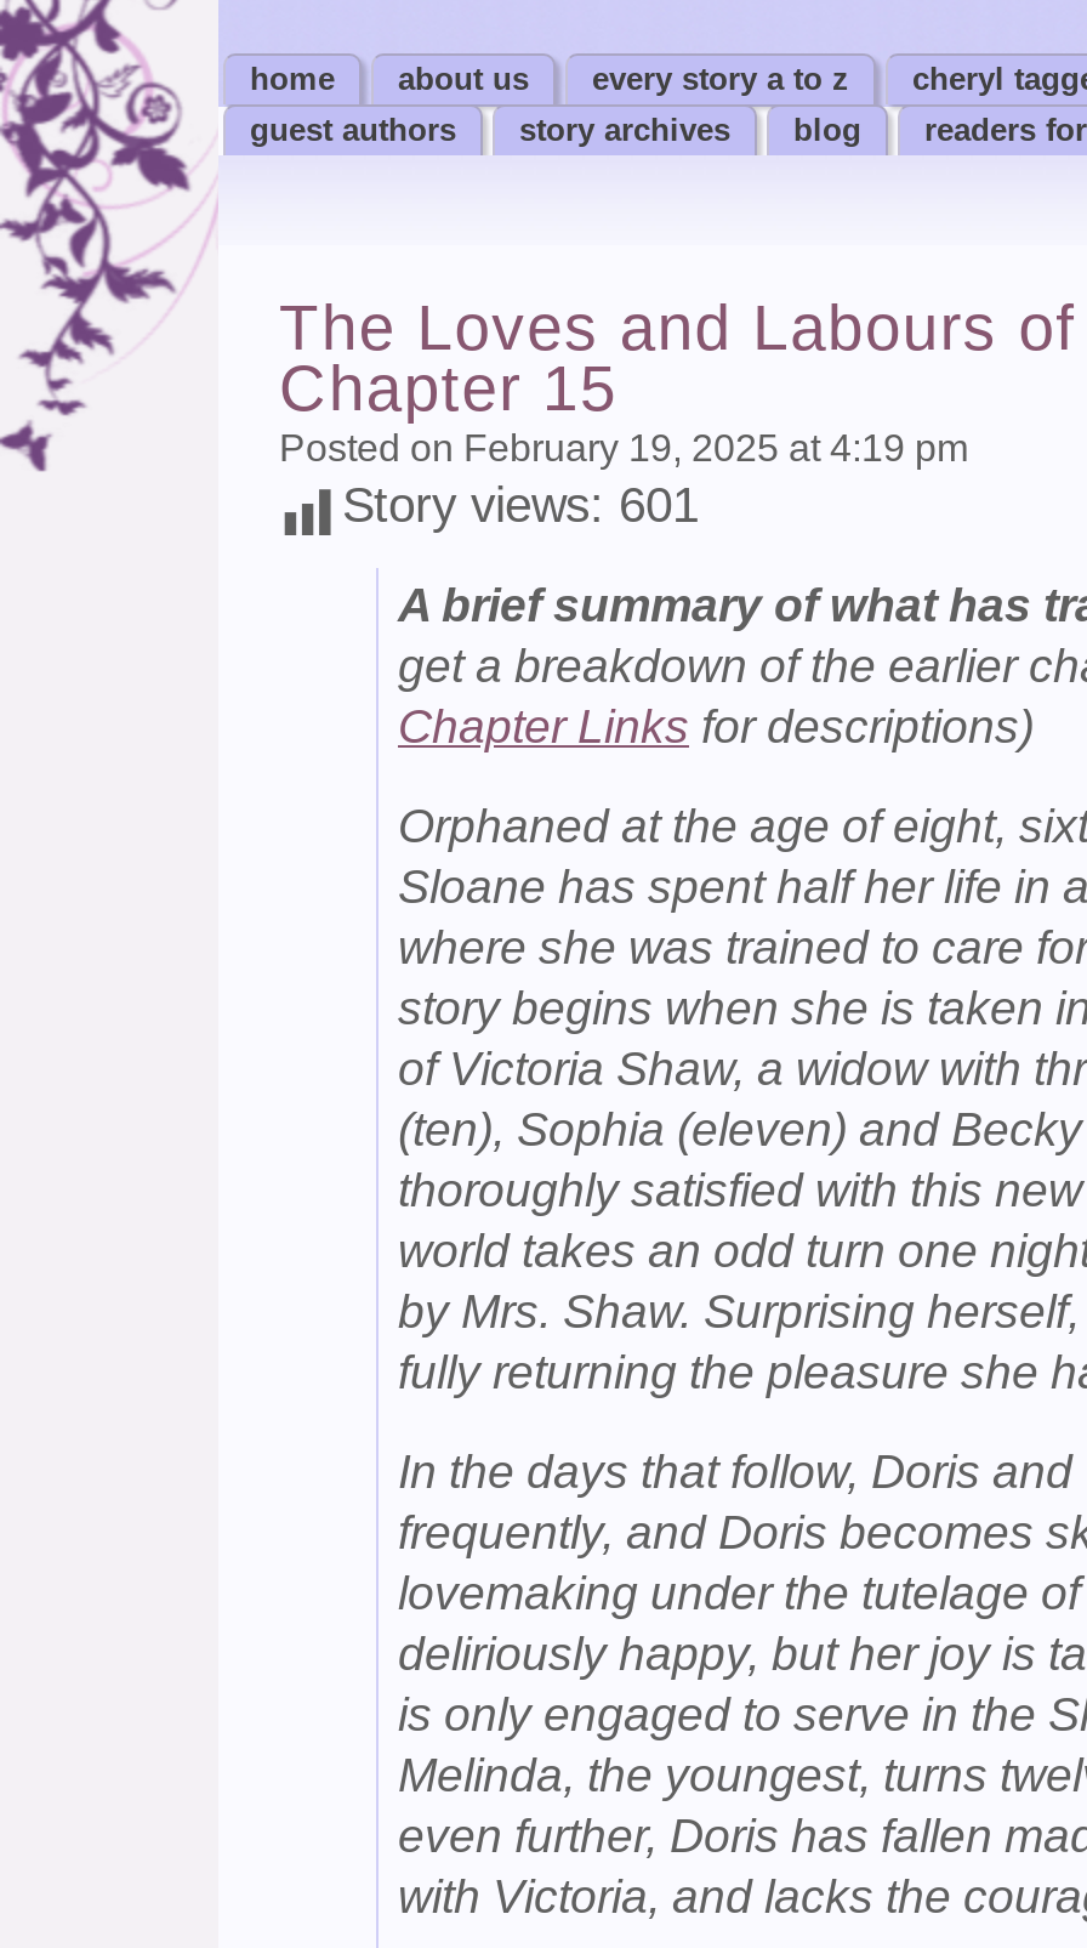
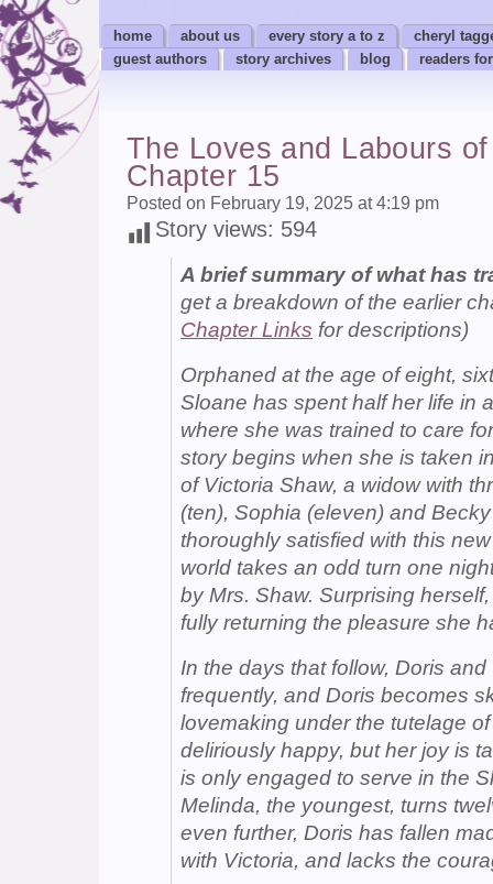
- Story views: 601
+ Story views: 594
